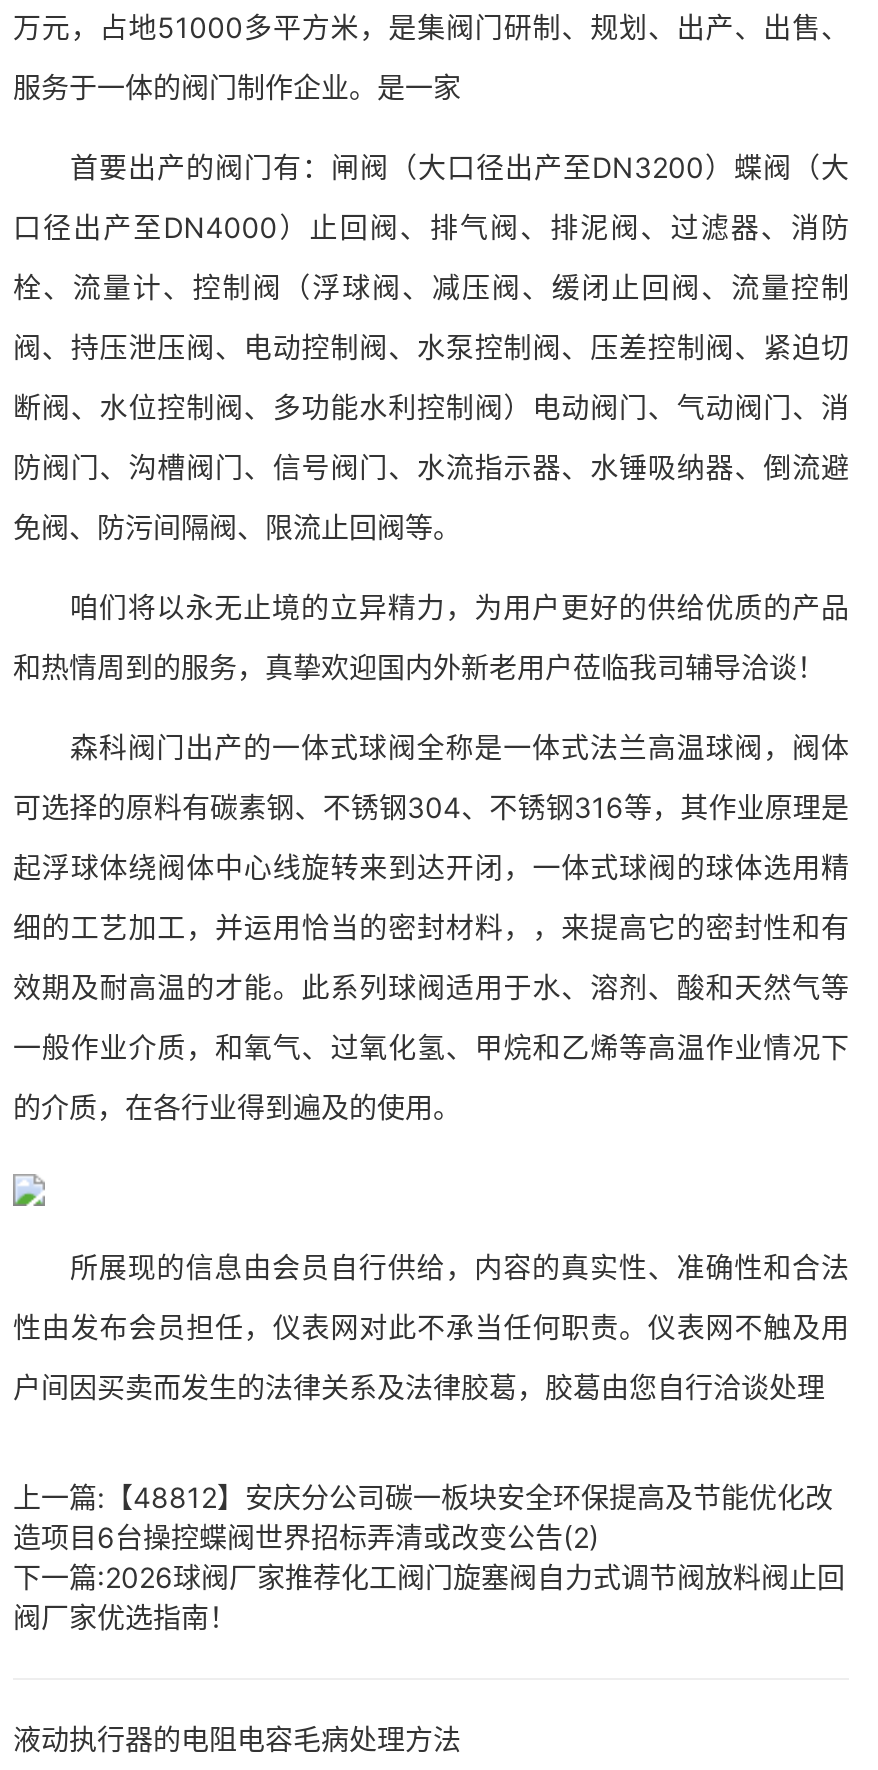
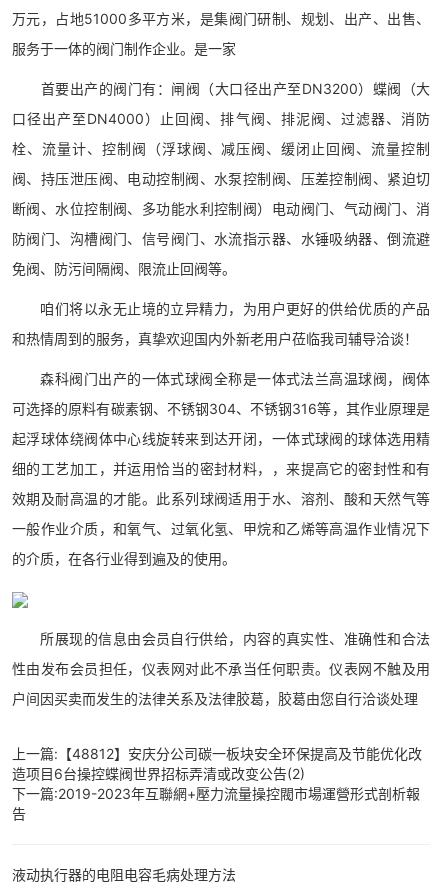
- 下一篇:2026球阀厂家推荐化工阀门旋塞阀自力式调节阀放料阀止回
- 阀厂家优选指南！
+ 下一篇:2019-2023年互聯網+壓力流量操控閥市場運營形式剖析報
+ 告
